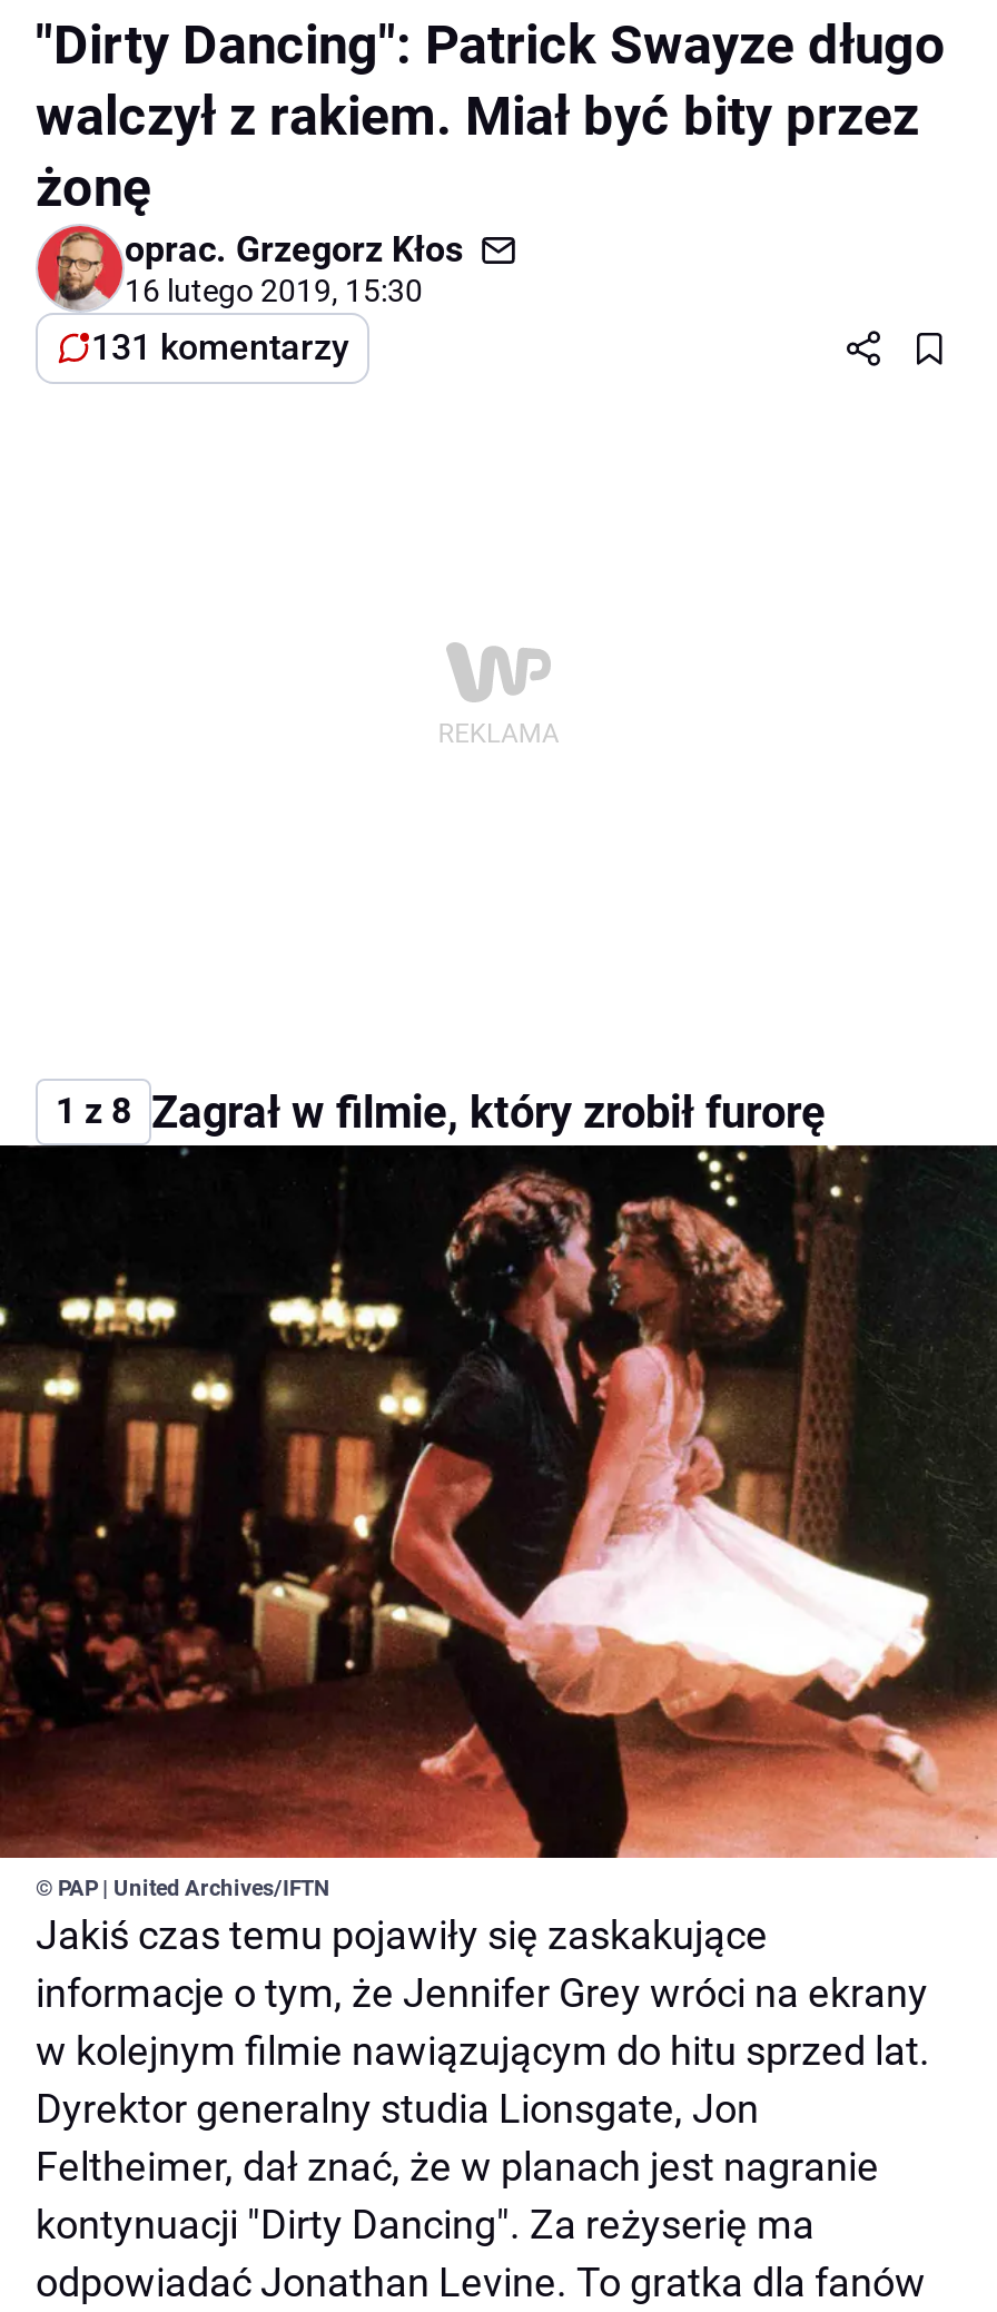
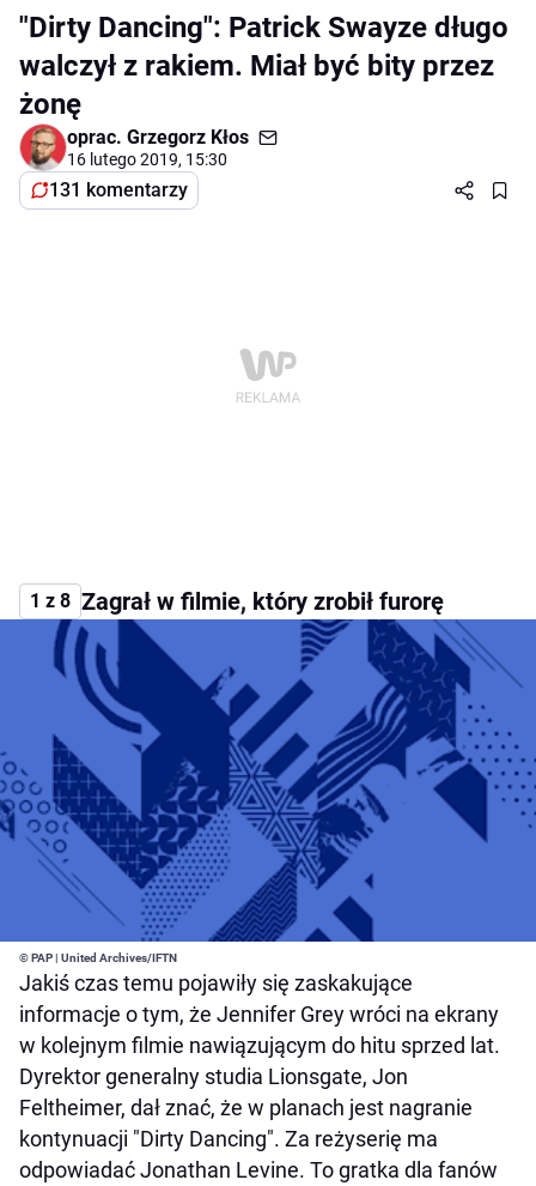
- [image]
+ [image]
